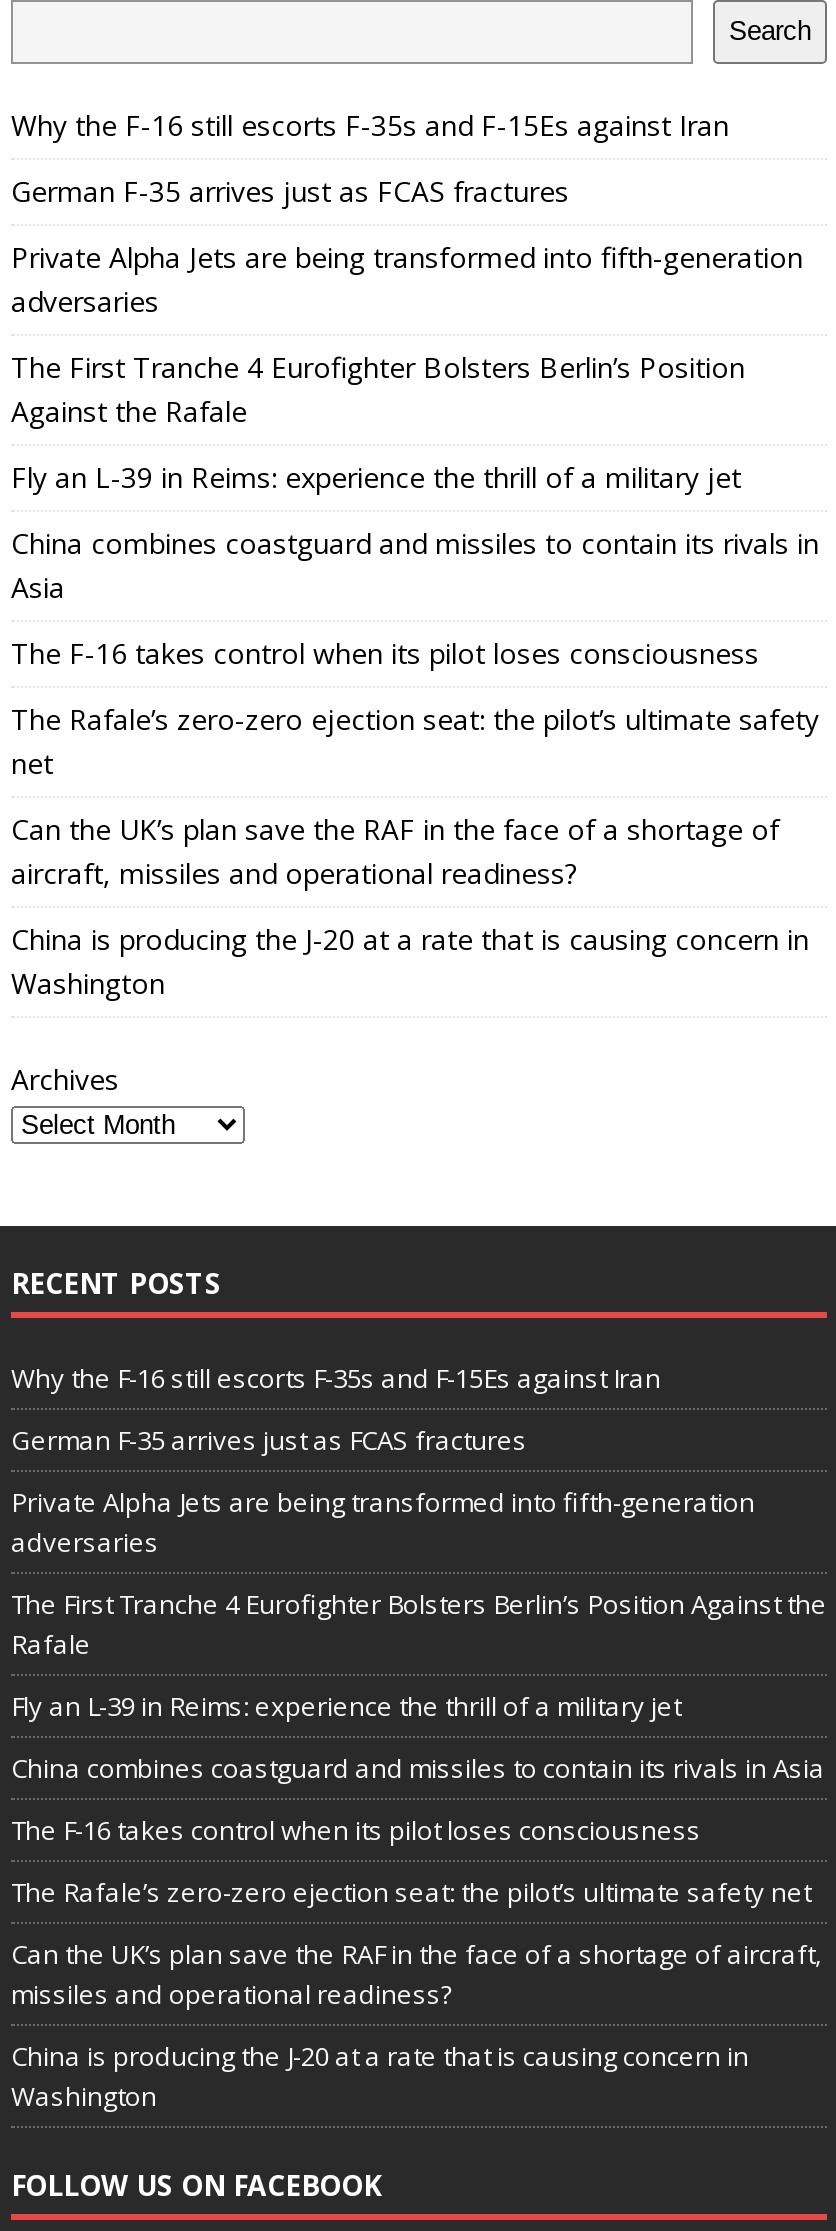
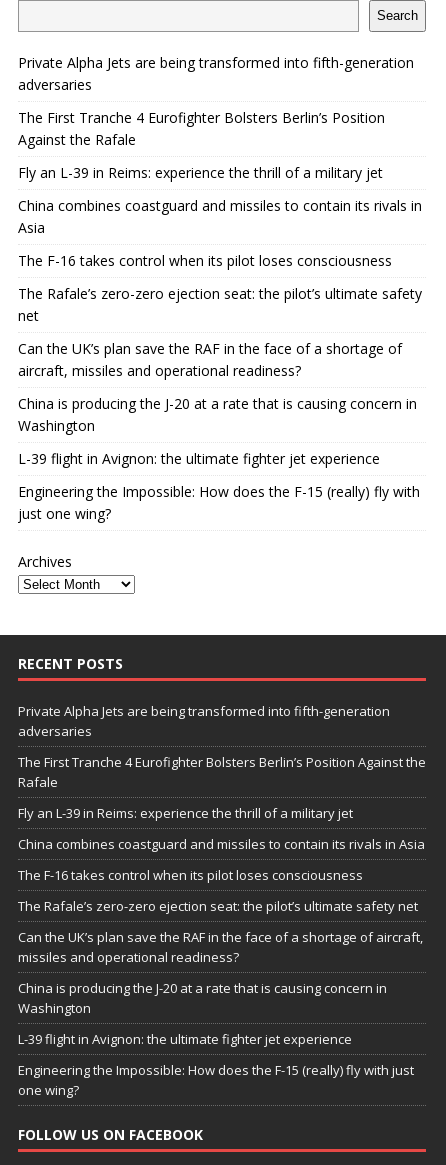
- Why the F-16 still escorts F-35s and F-15Es against Iran
- German F-35 arrives just as FCAS fractures

moved up: Private Alpha Jets are being transformed into fifth-generation | adversaries | The First Tranche 4 Eurofighter Bolsters Berlin’s Position | ... | China is producing the J-20 at a rate that is causing concern in | Washington

+ L-39 flight in Avignon: the ultimate fighter jet experience
+ Engineering the Impossible: How does the F-15 (really) fly with
+ just one wing?

- Why the F-16 still escorts F-35s and F-15Es against Iran
- German F-35 arrives just as FCAS fractures

moved up: Private Alpha Jets are being transformed into fifth-generation | adversaries | The First Tranche 4 Eurofighter Bolsters Berlin’s Position Against the | ... | China is producing the J-20 at a rate that is causing concern in | Washington

+ L-39 flight in Avignon: the ultimate fighter jet experience
+ Engineering the Impossible: How does the F-15 (really) fly with just
+ one wing?
